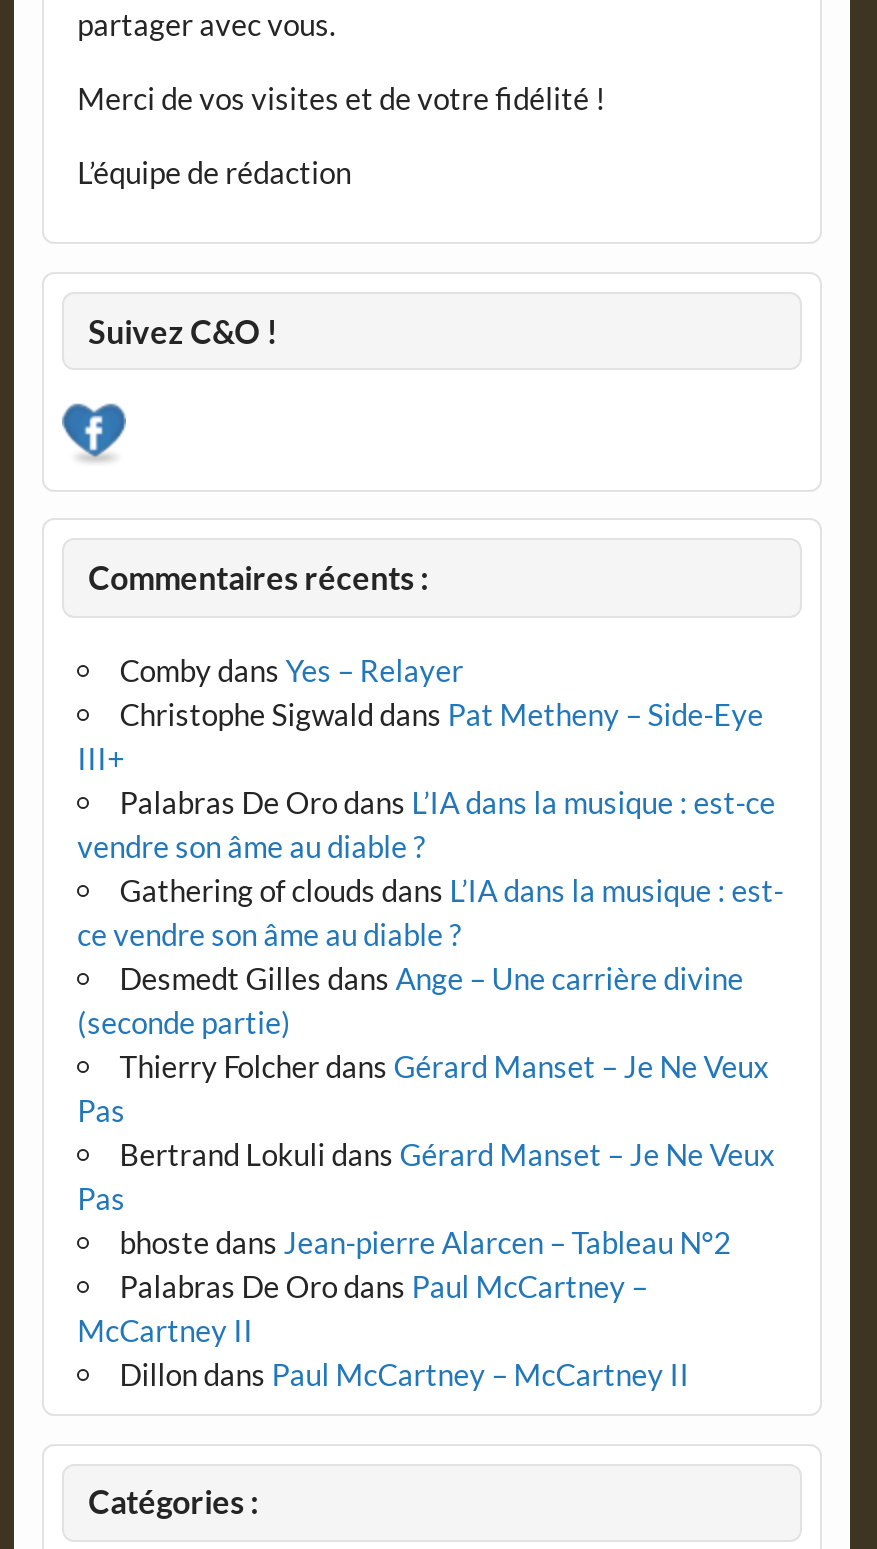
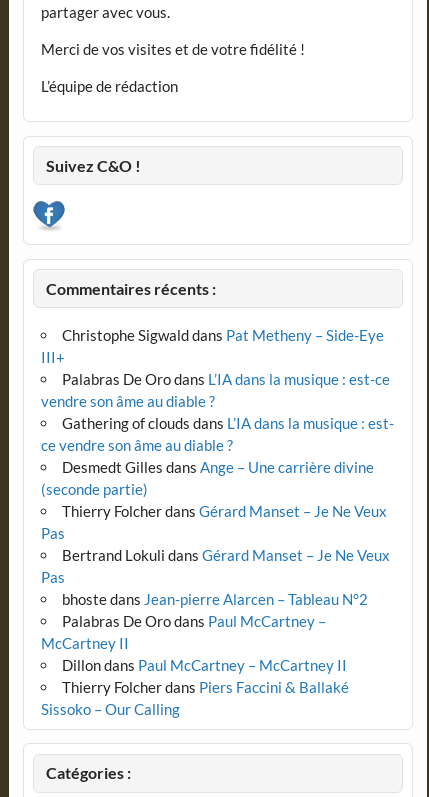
- Comby dans Yes – Relayer

moved up: Christophe Sigwald dans Pat Metheny – Side-Eye | III+ | Palabras De Oro dans L’IA dans la musique : est-ce | ... | McCartney II | Dillon dans Paul McCartney – McCartney II

+ Thierry Folcherdans Piers Faccini & Ballaké
+ Sissoko – Our Calling
